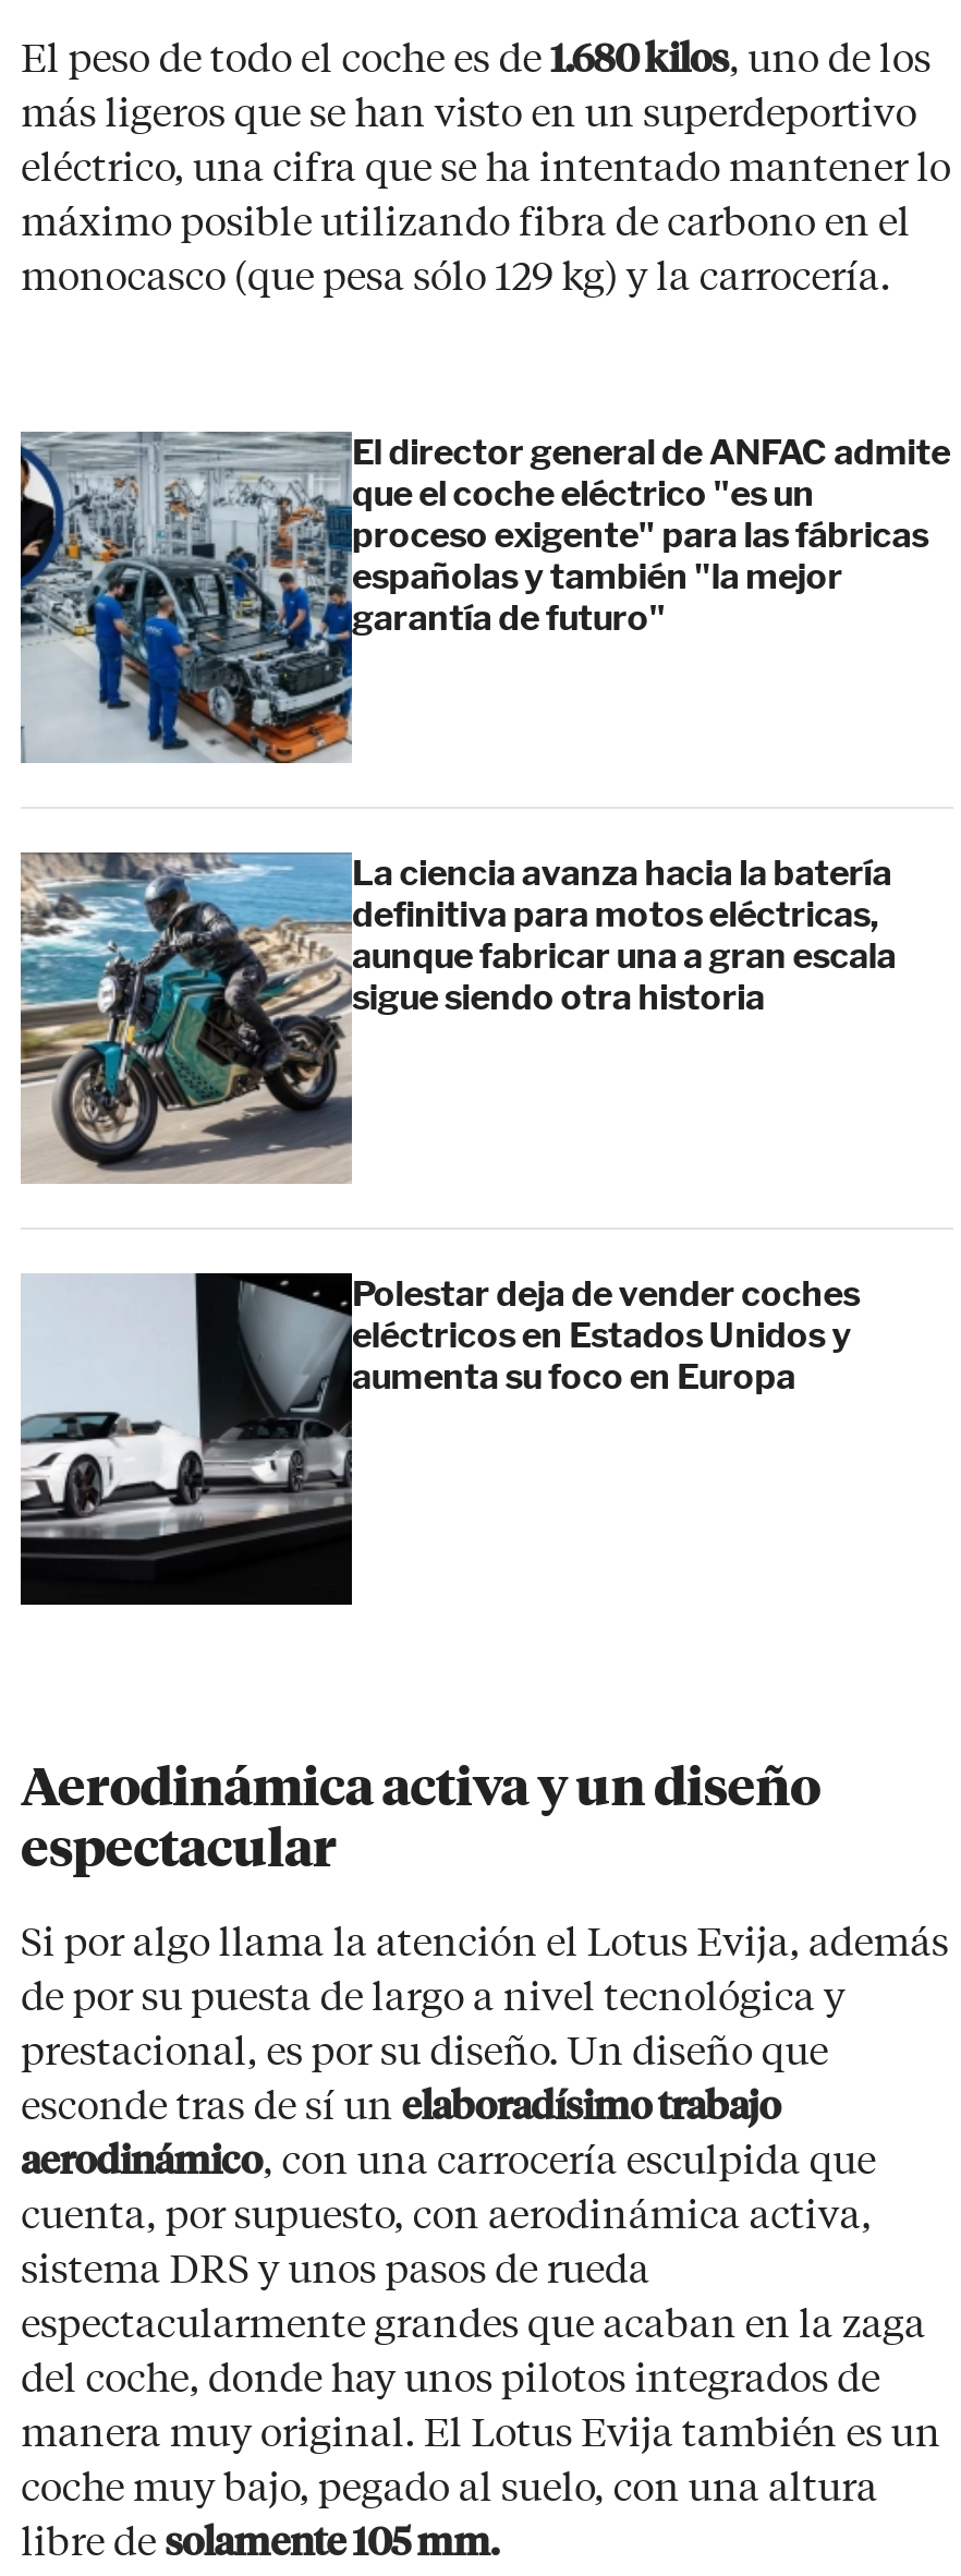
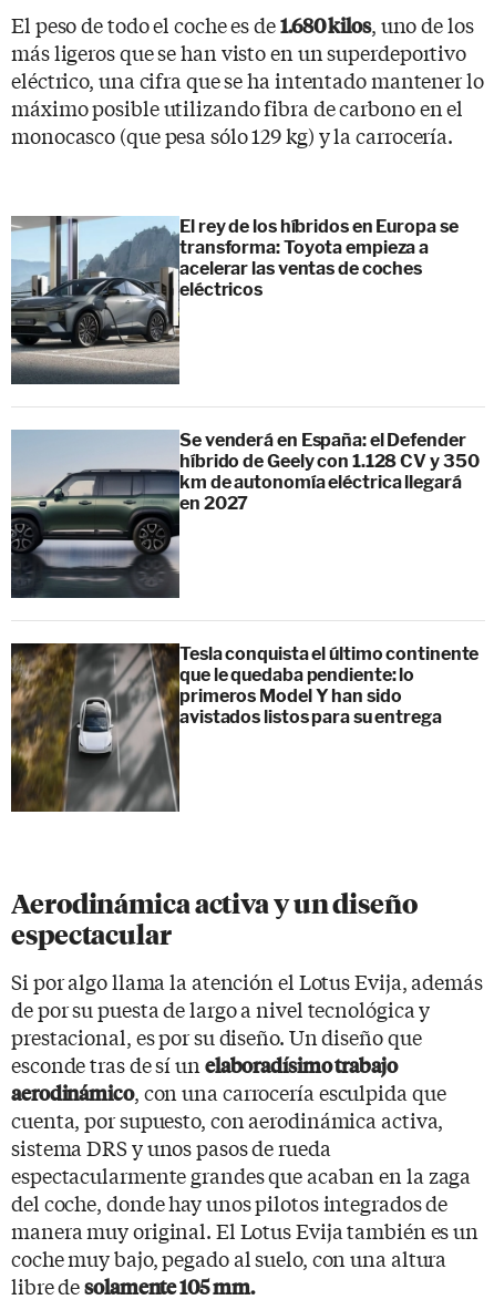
- [image]
- El director general de ANFAC admite
- que el coche eléctrico "es un
- proceso exigente" para las fábricas
- españolas y también "la mejor
- garantía de futuro"
+ [image]
+ El rey de los híbridos en Europa se
+ transforma: Toyota empieza a
+ acelerar las ventas de coches
+ eléctricos

- [image]
- La ciencia avanza hacia la batería
- definitiva para motos eléctricas,
- aunque fabricar una a gran escala
- sigue siendo otra historia
+ [image]
+ Se venderá en España: el Defender
+ híbrido de Geely con 1.128 CV y 350
+ km de autonomía eléctrica llegará
+ en 2027

- [image]
- Polestar deja de vender coches
- eléctricos en Estados Unidos y
- aumenta su foco en Europa
+ [image]
+ Tesla conquista el último continente
+ que le quedaba pendiente: lo
+ primeros Model Y han sido
+ avistados listos para su entrega
